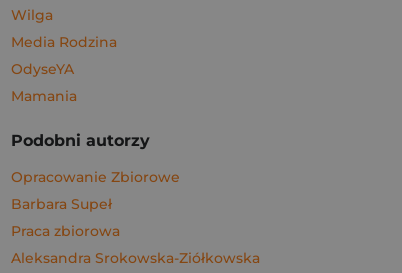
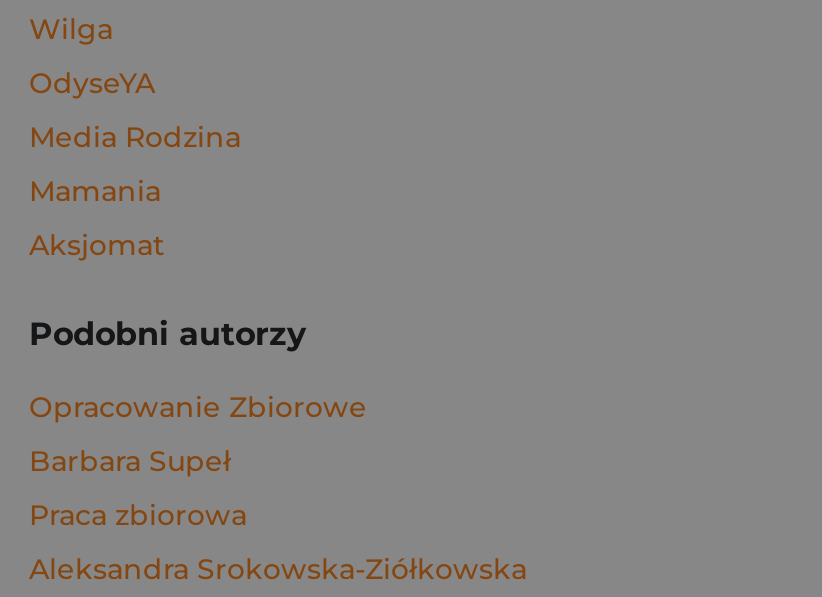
moved up: OdyseYA

+ Aksjomat
